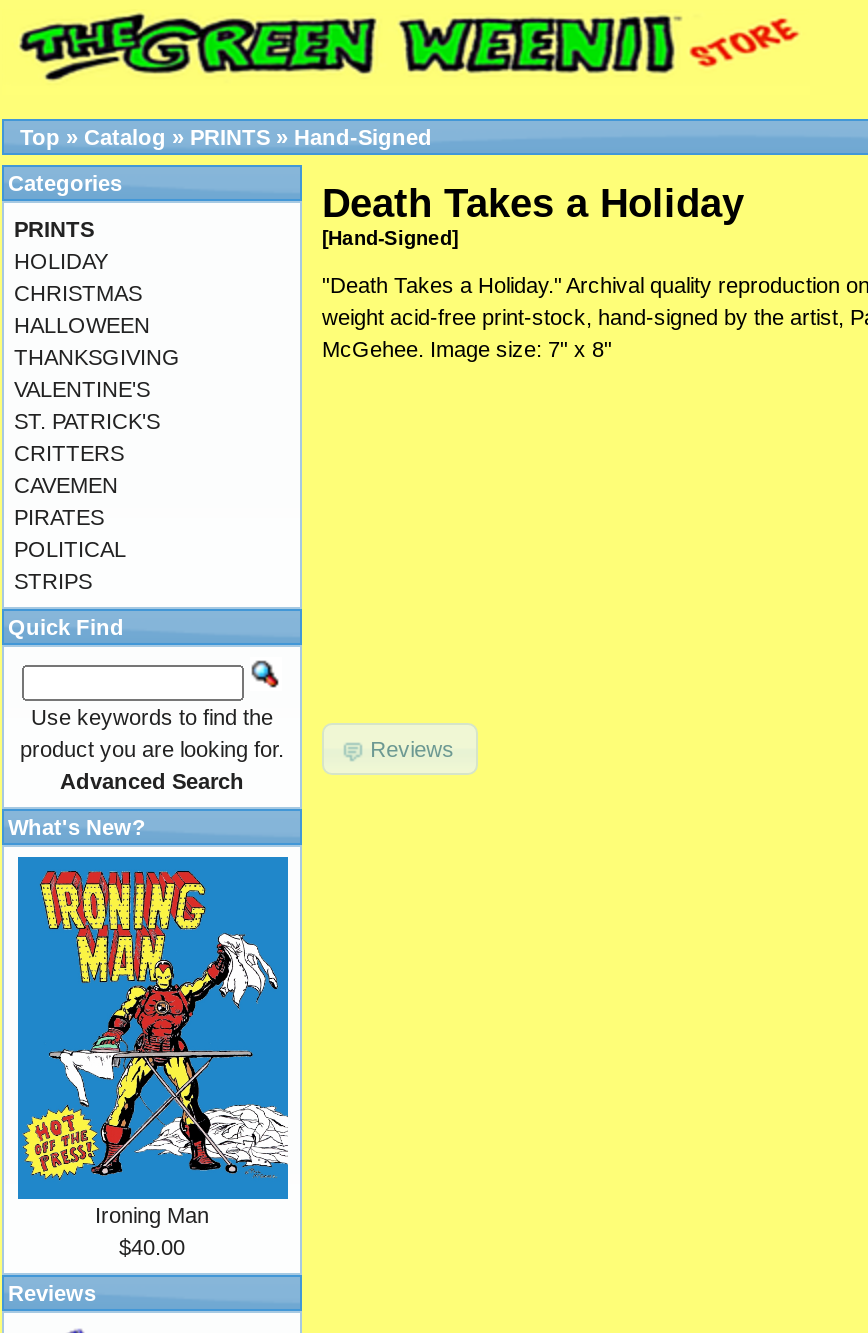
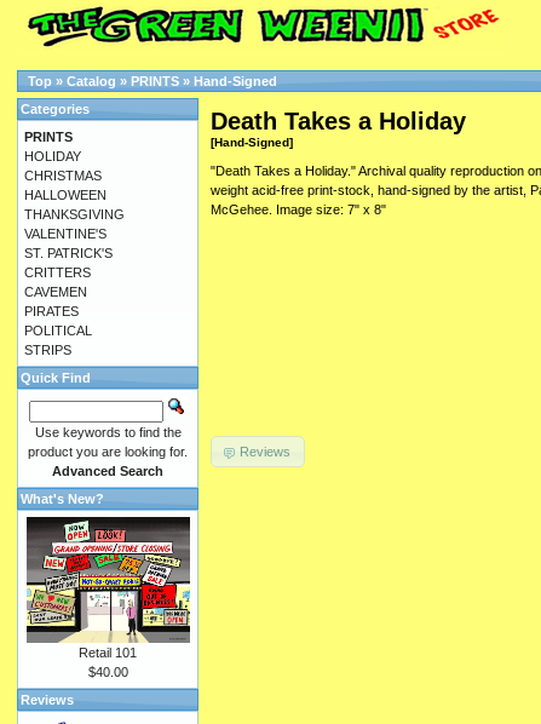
- [image]
- Ironing Man
+ [image]
+ Retail 101
